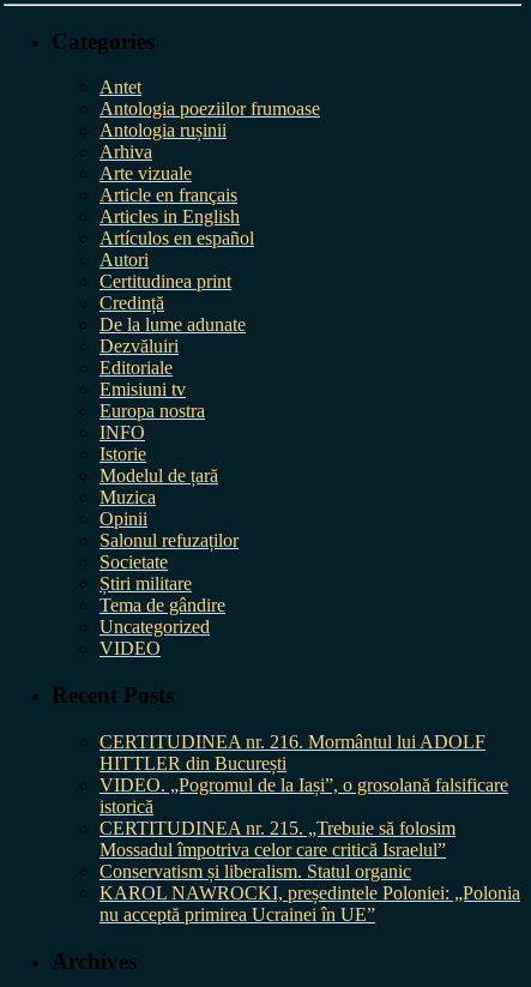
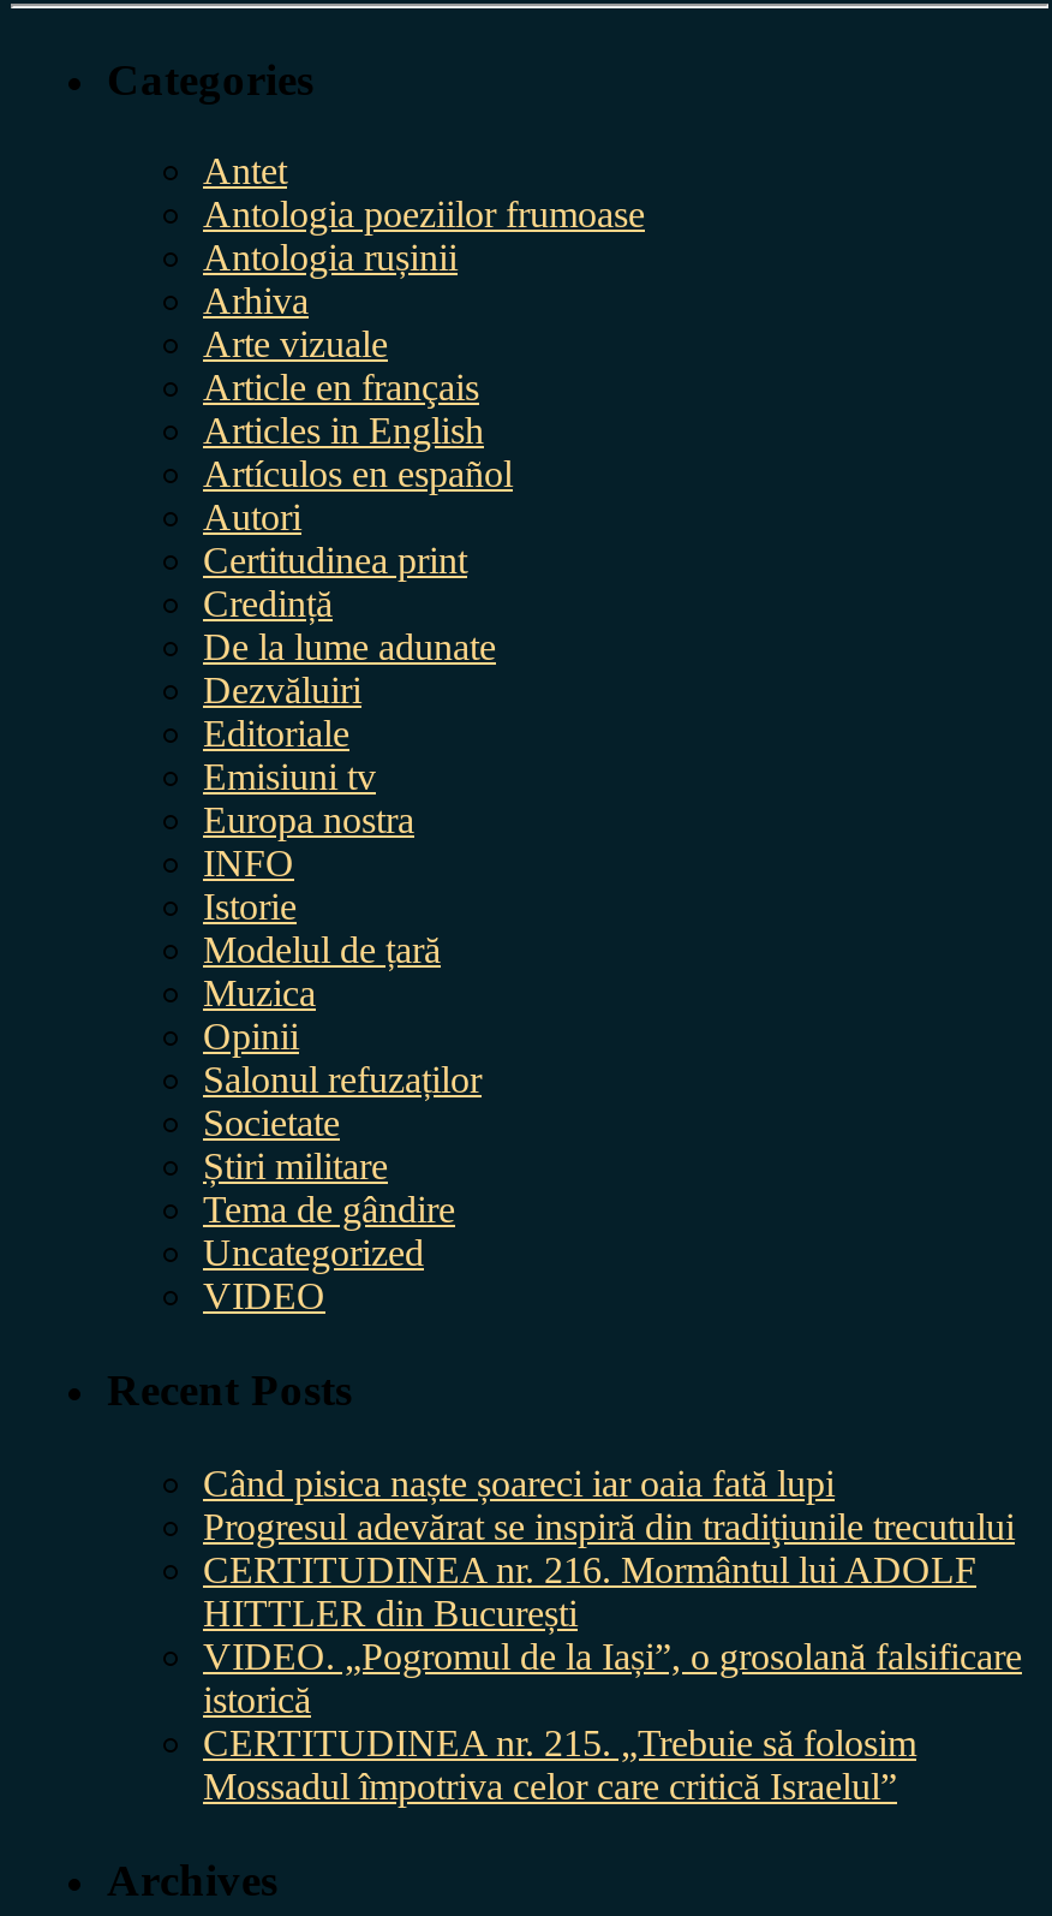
+ Când pisica naște șoareci iar oaia fată lupi
+ Progresul adevărat se inspiră din tradiţiunile trecutului

moved down: CERTITUDINEA nr. 216. Mormântul lui ADOLF | HITTLER din București | VIDEO. „Pogromul de la Iași”, o grosolană falsificare | istorică | CERTITUDINEA nr. 215. „Trebuie să folosim | Mossadul împotriva celor care critică Israelul”

- Conservatism și liberalism. Statul organic
- KAROL NAWROCKI, președintele Poloniei: „Polonia
- nu acceptă primirea Ucrainei în UE”
